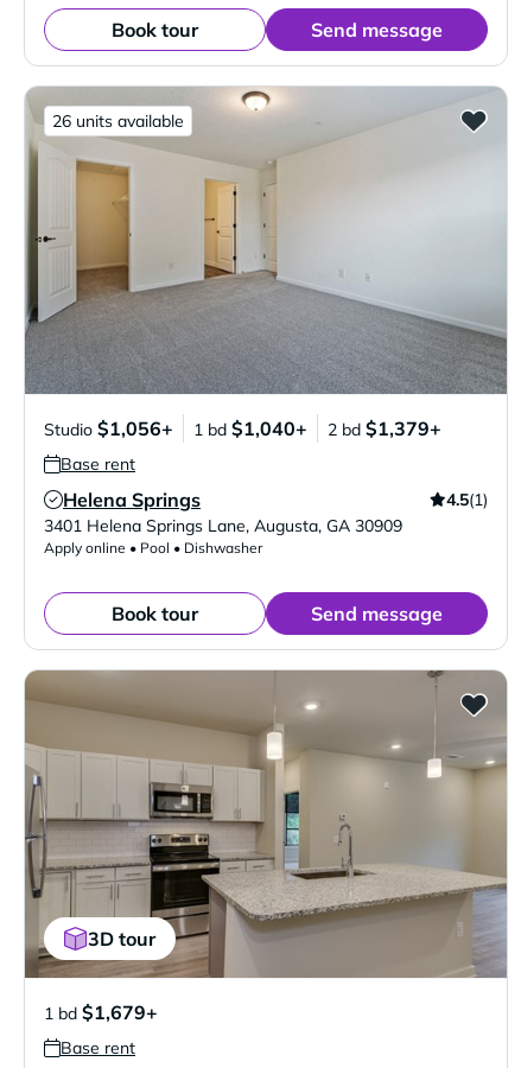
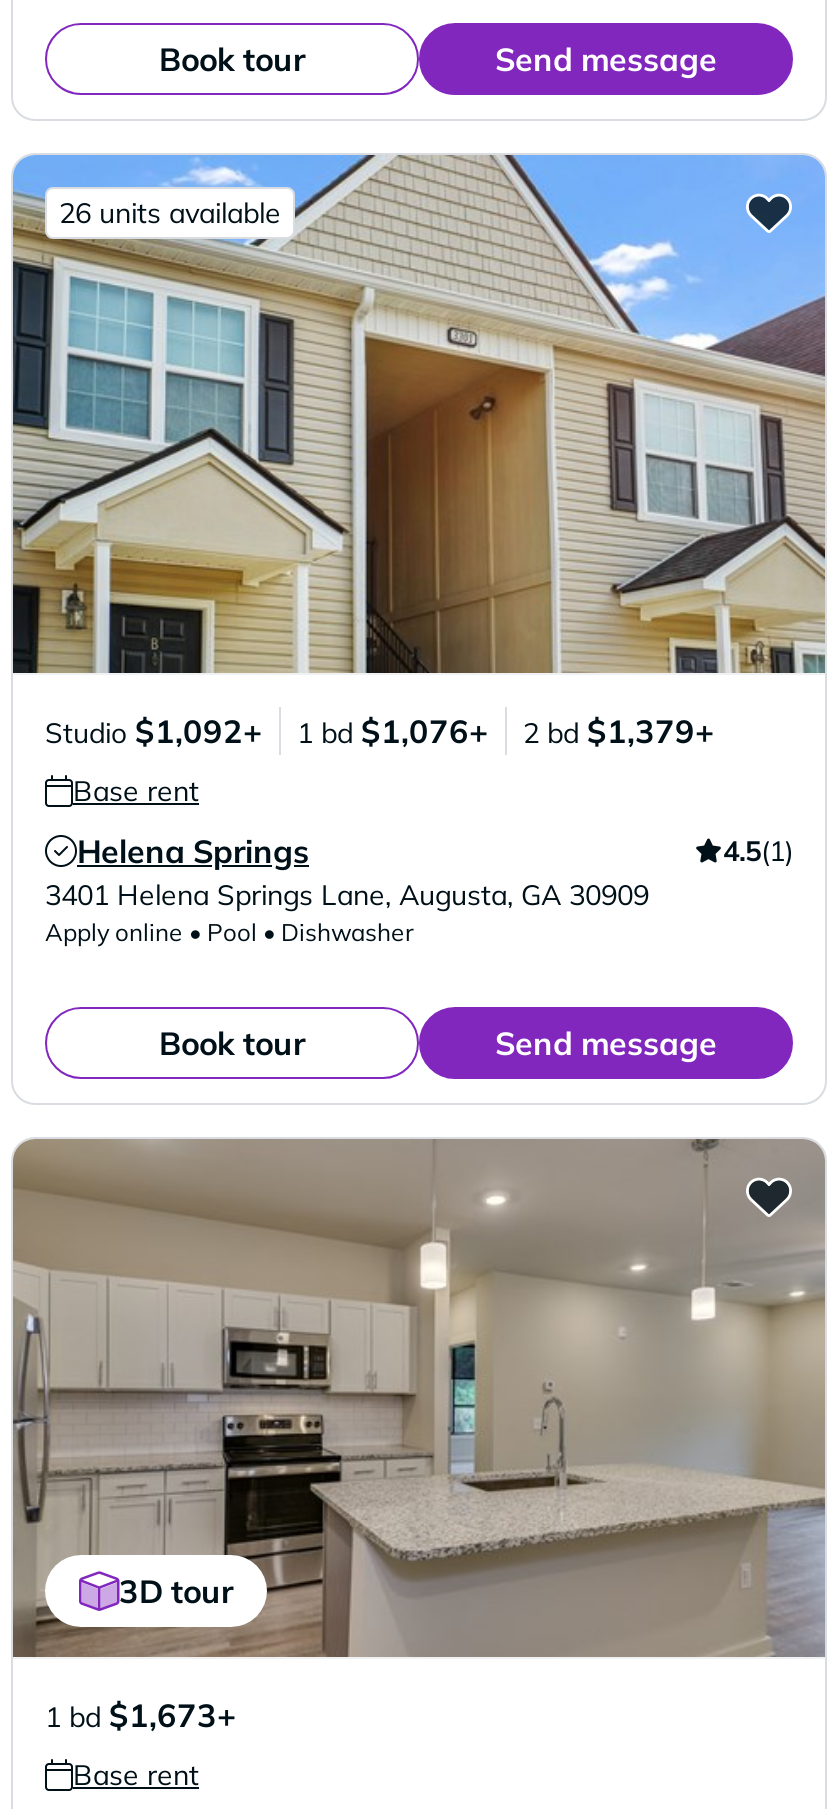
- [image]
- Studio $1,056+
+ [image]
+ Studio $1,092+

- 1 bd $1,040+
+ 1 bd $1,076+

- 1 bd $1,679+
+ 1 bd $1,673+
